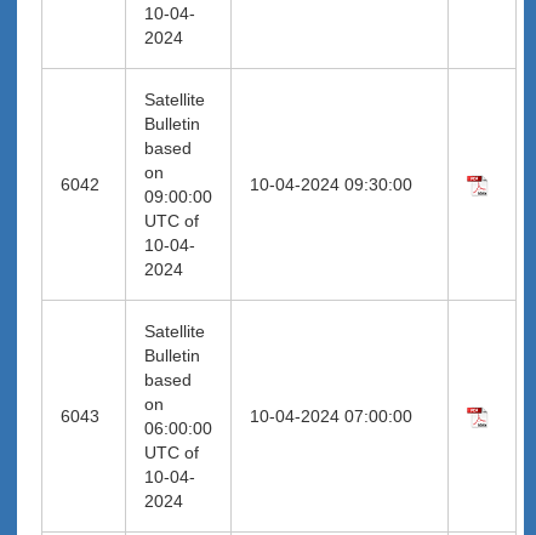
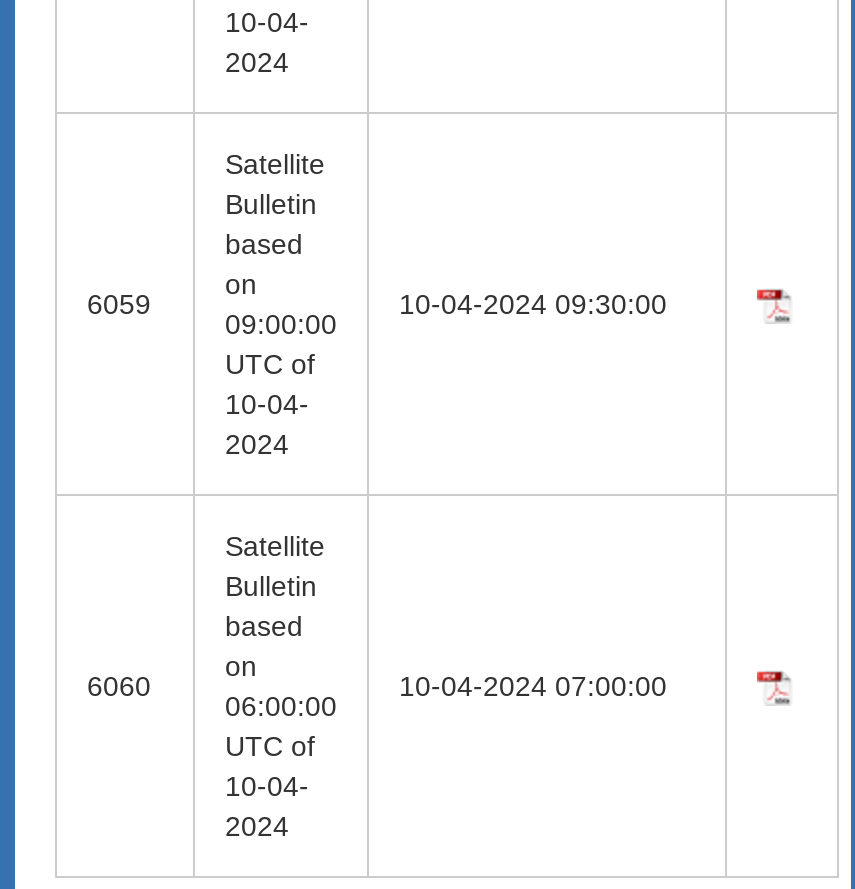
- 6042
+ 6059

- 6043
+ 6060
